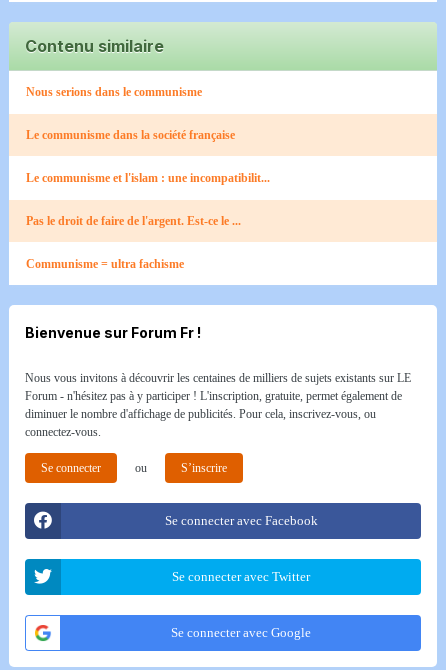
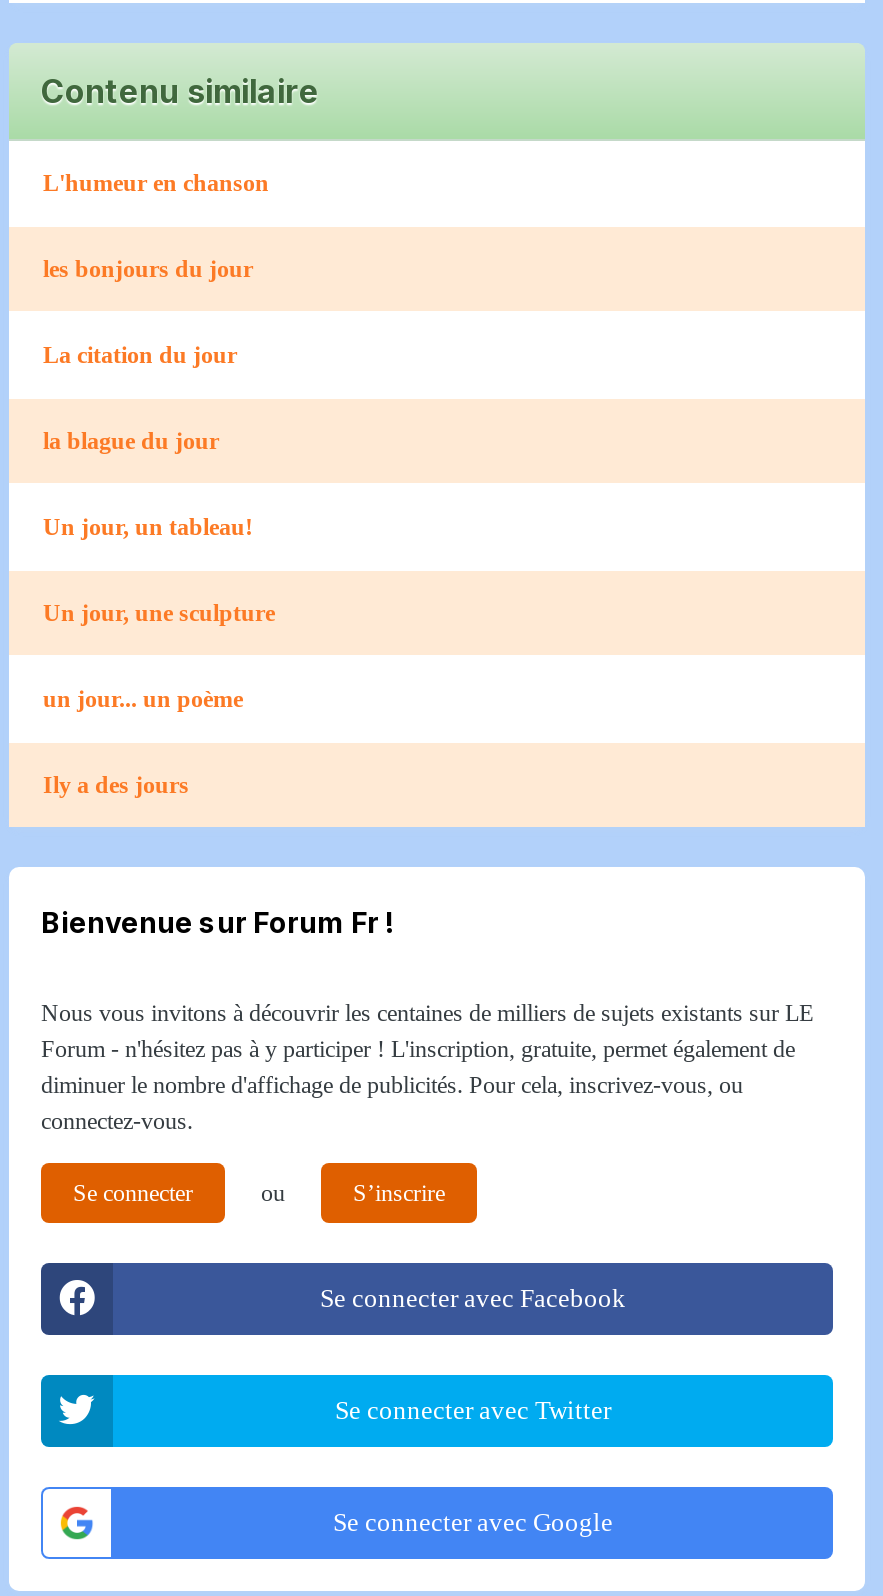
- Nous serions dans le communisme
- Le communisme dans la société française
- Le communisme et l'islam : une incompatibilit...
- Pas le droit de faire de l'argent. Est-ce le ...
- Communisme = ultra fachisme
+ L'humeur en chanson
+ les bonjours du jour
+ La citation du jour
+ la blague du jour
+ Un jour, un tableau!
+ Un jour, une sculpture
+ un jour... un poème
+ Ily a des jours
